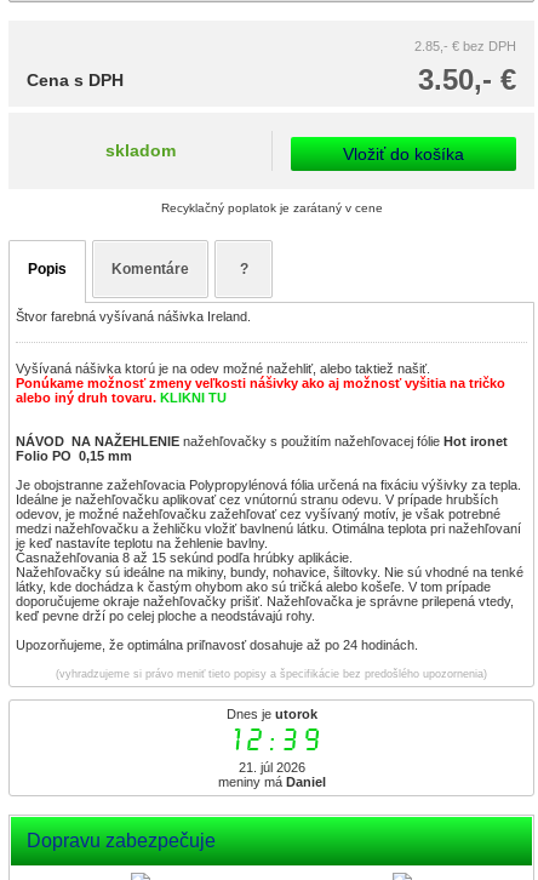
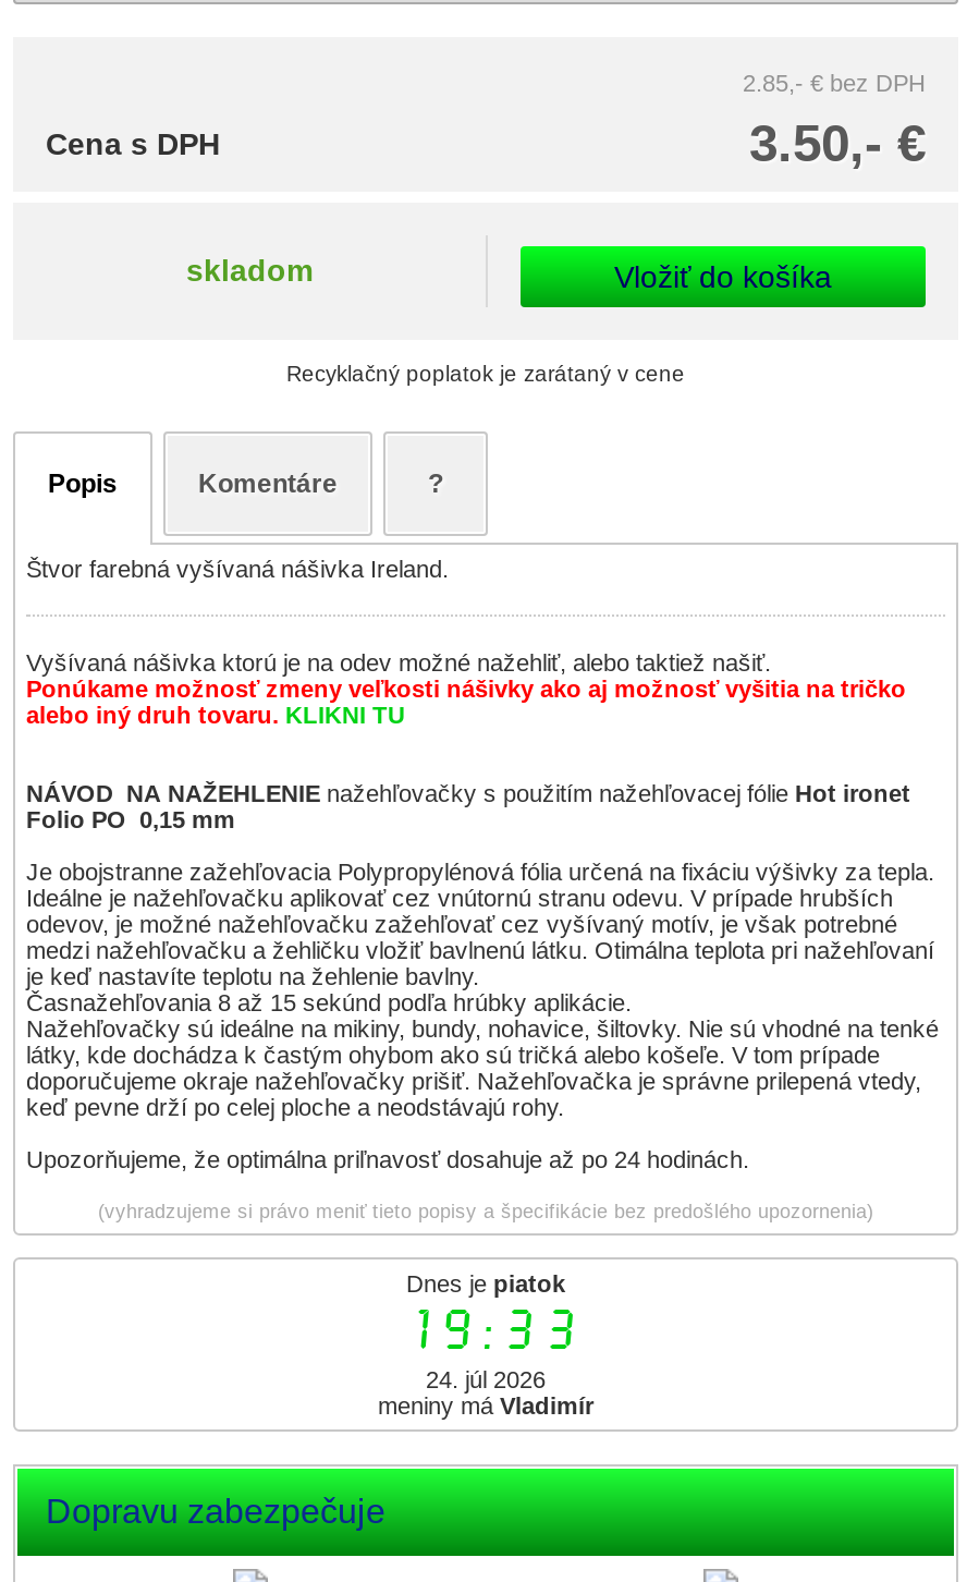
- Dnes je utorok
+ Dnes je piatok

- 12:39
+ 19:33

- 21. júl 2026
+ 24. júl 2026

- meniny má Daniel
+ meniny má Vladimír
